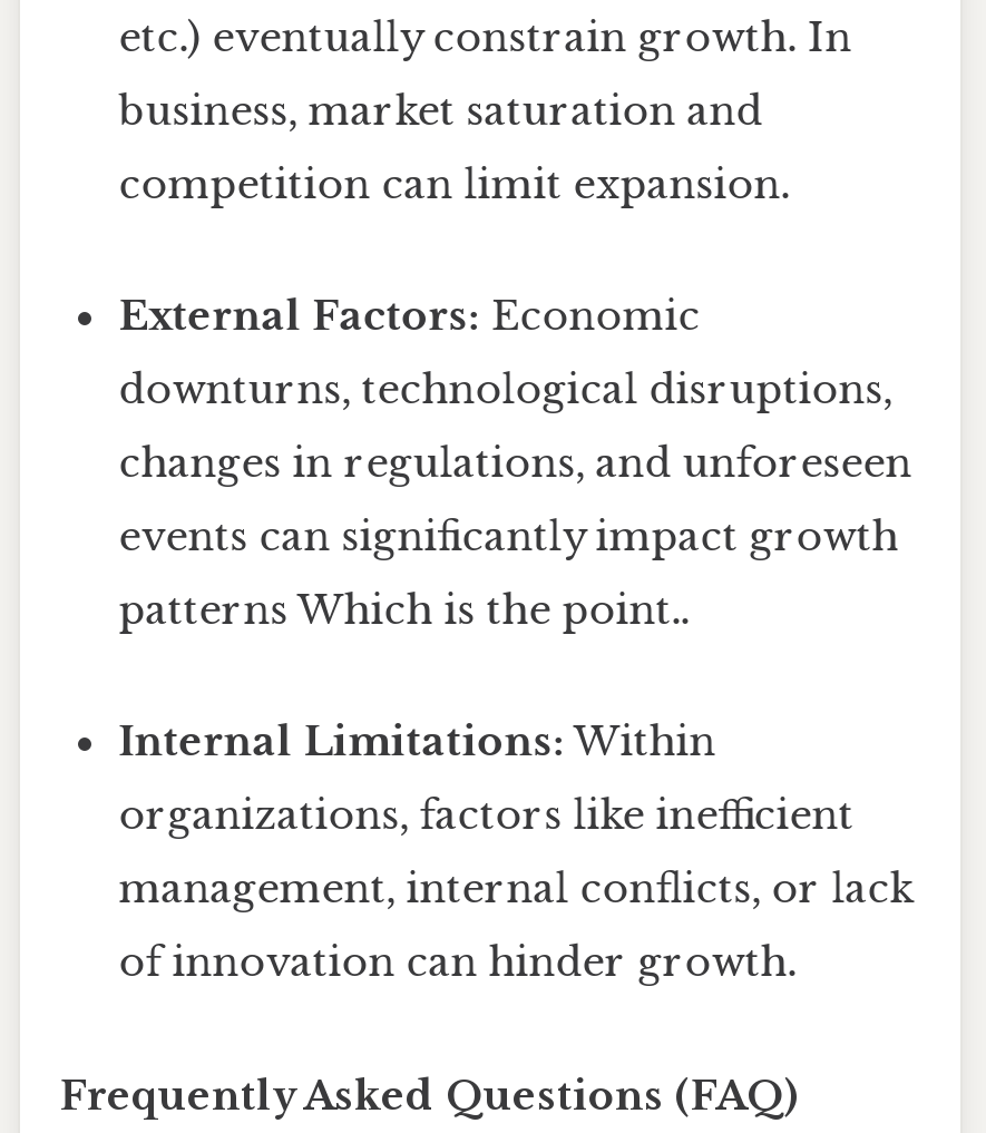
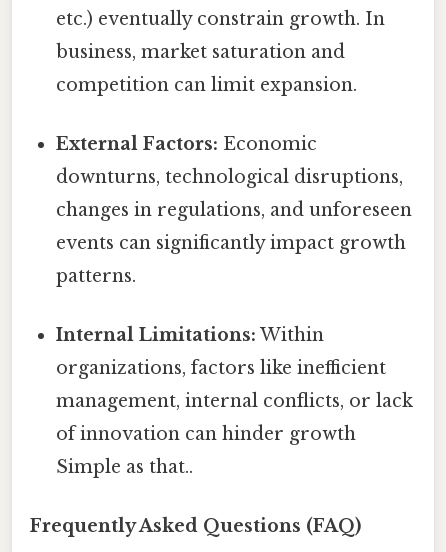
- patterns Which is the point..
+ patterns.

- of innovation can hinder growth.
+ of innovation can hinder growth
+ Simple as that..
